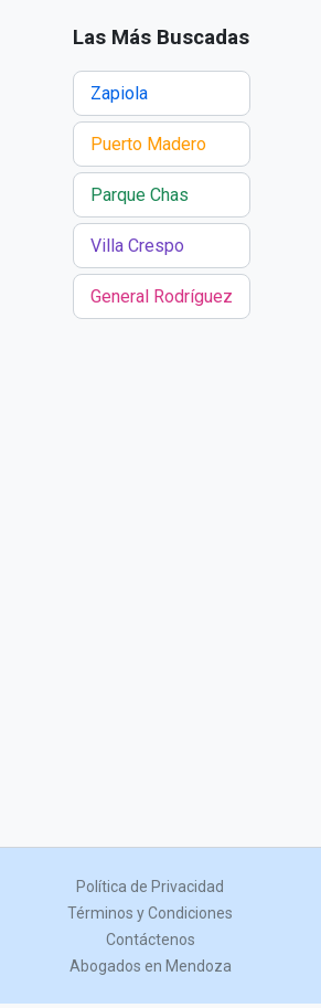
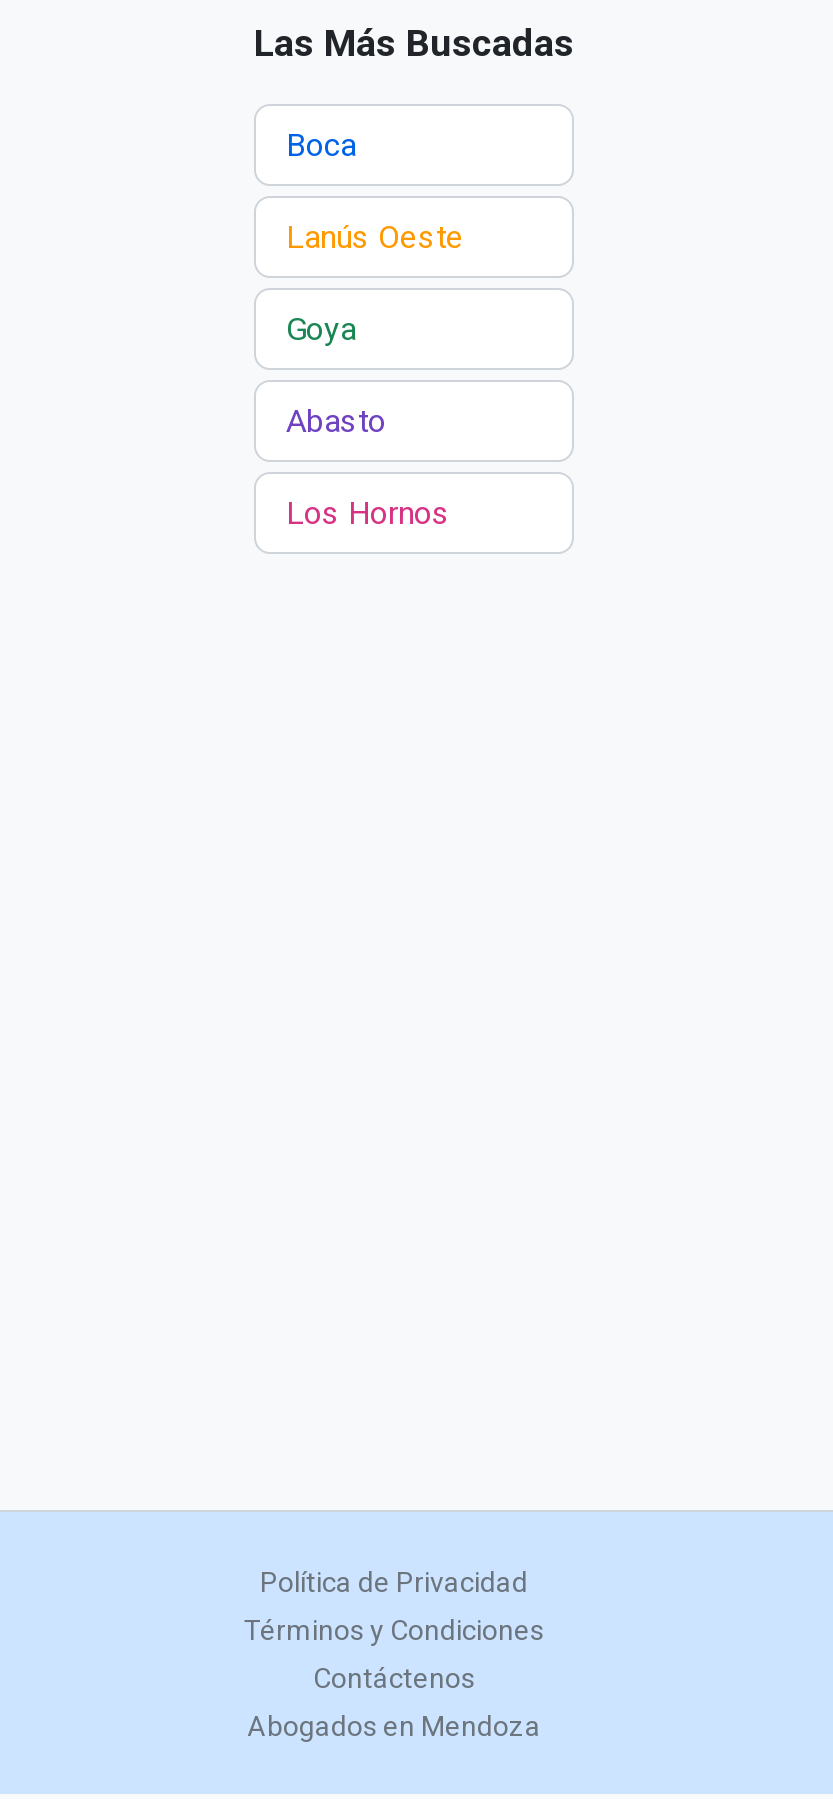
- Zapiola
+ Boca

- Puerto Madero
+ Lanús Oeste

- Parque Chas
+ Goya

- Villa Crespo
+ Abasto

- General Rodríguez
+ Los Hornos
